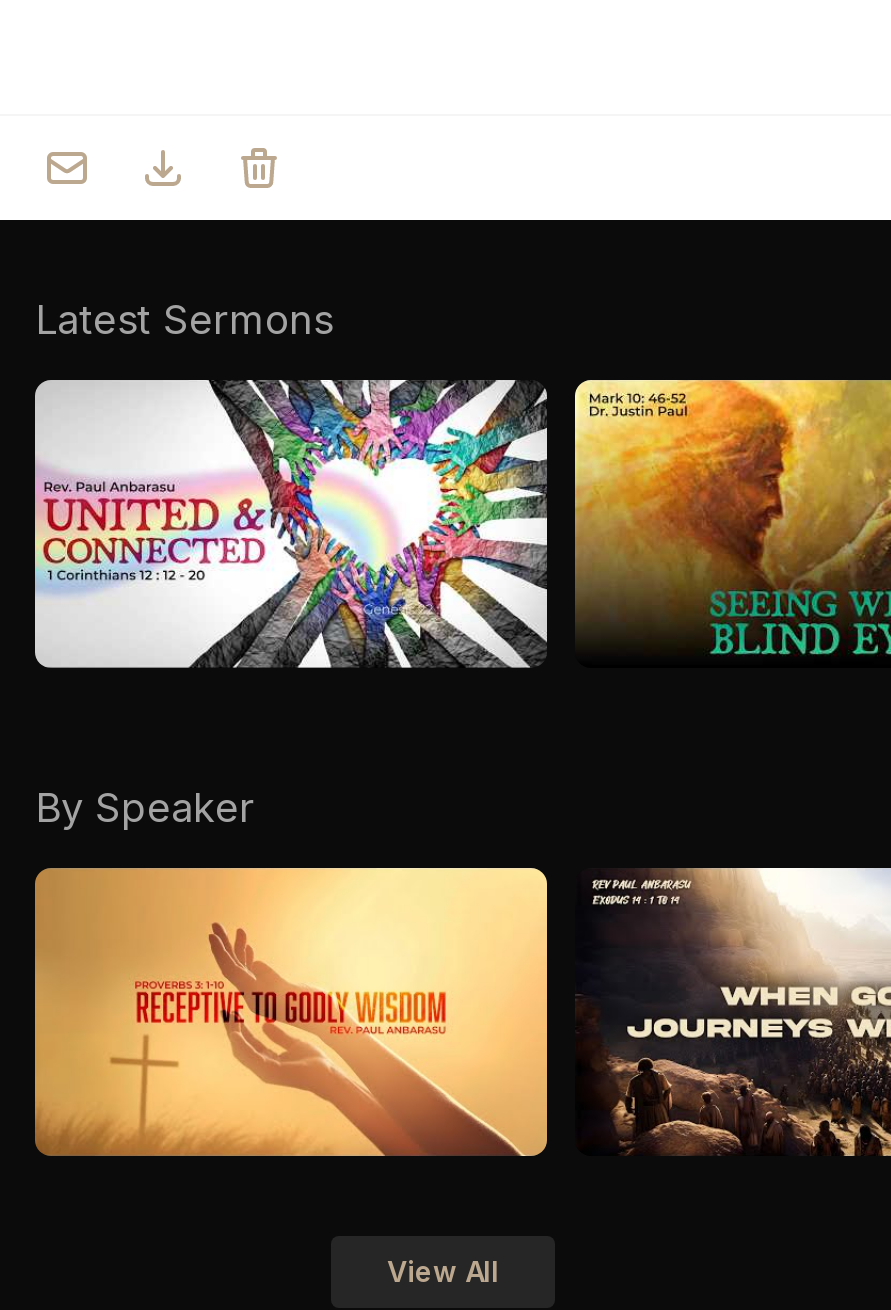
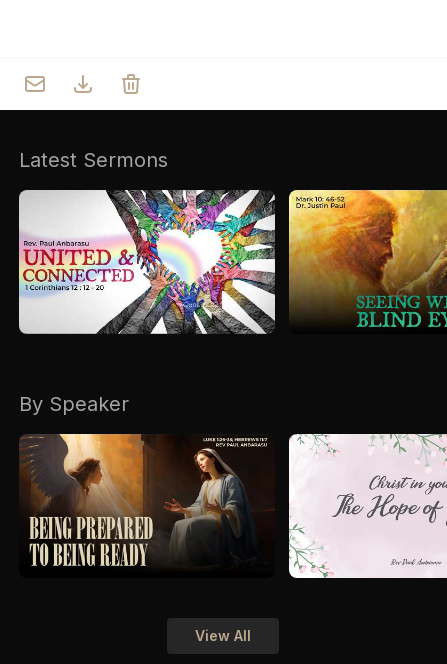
- [image]
+ [image]

- [image]
+ [image]
